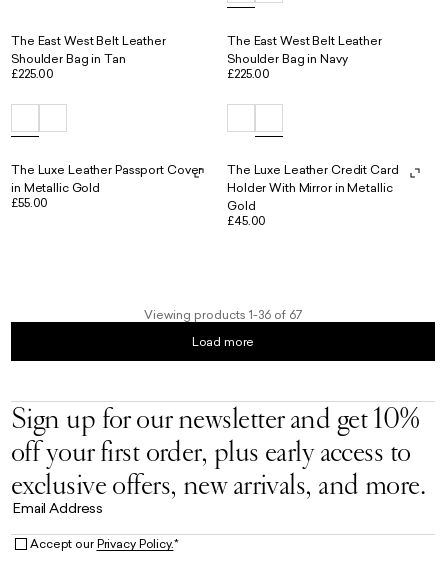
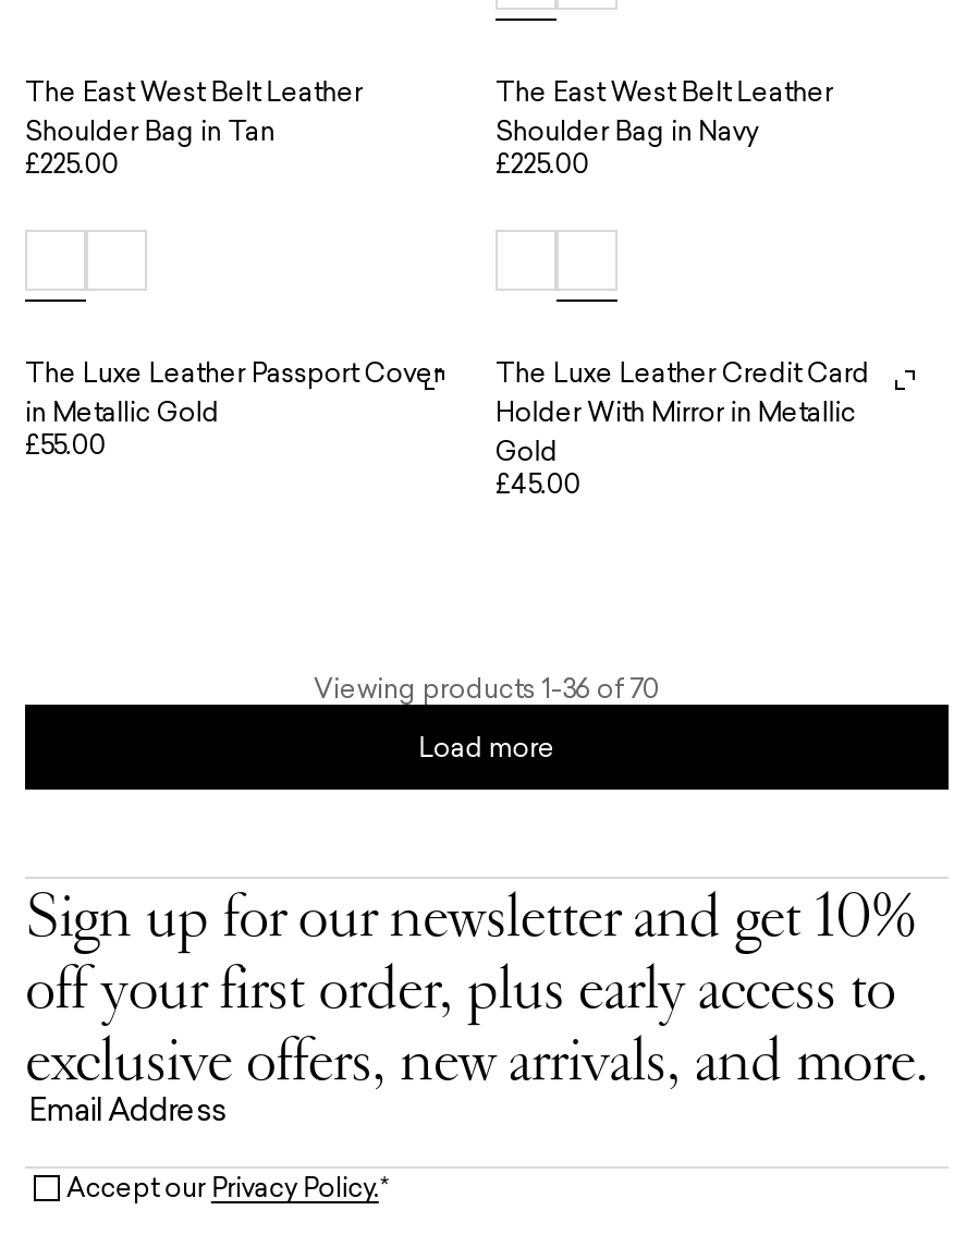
- Viewing products 1-36 of 67
+ Viewing products 1-36 of 70
